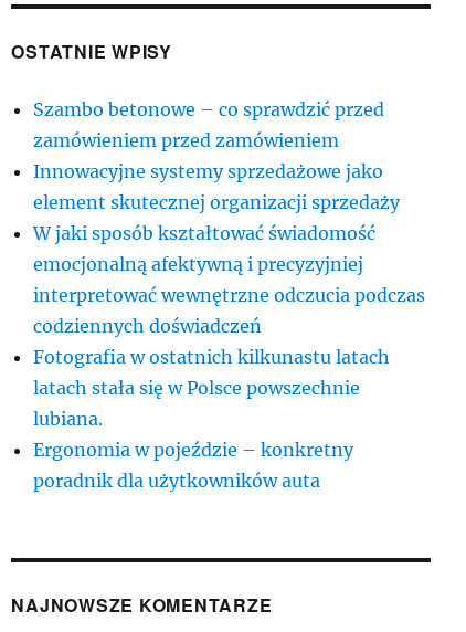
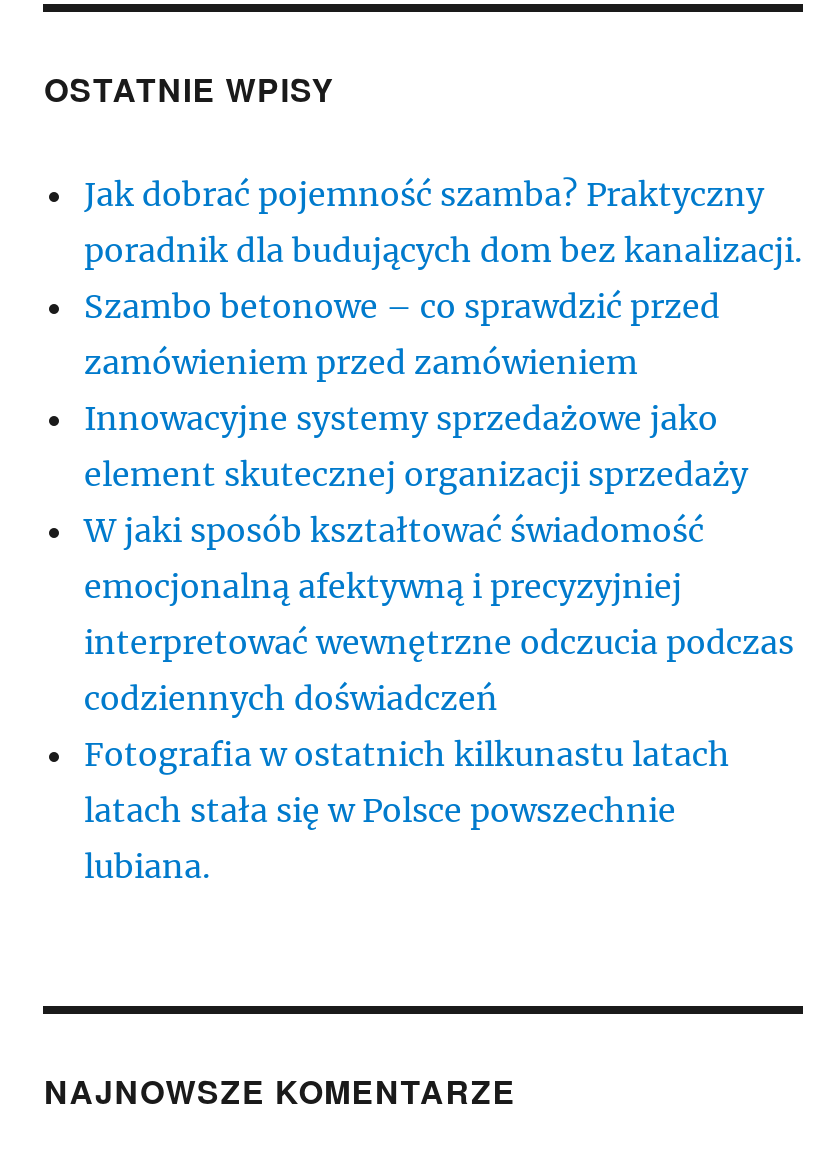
+ Jak dobrać pojemność szamba? Praktyczny
+ poradnik dla budujących dom bez kanalizacji.

moved down: Szambo betonowe – co sprawdzić przed | zamówieniem przed zamówieniem | Innowacyjne systemy sprzedażowe jako | ... | latach stała się w Polsce powszechnie | lubiana.

- Ergonomia w pojeździe – konkretny
- poradnik dla użytkowników auta
